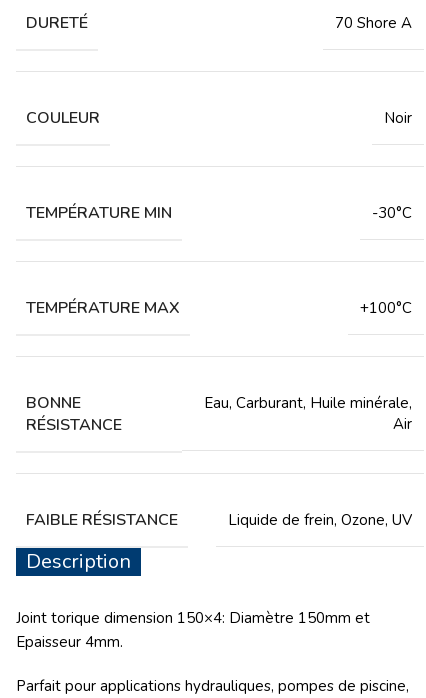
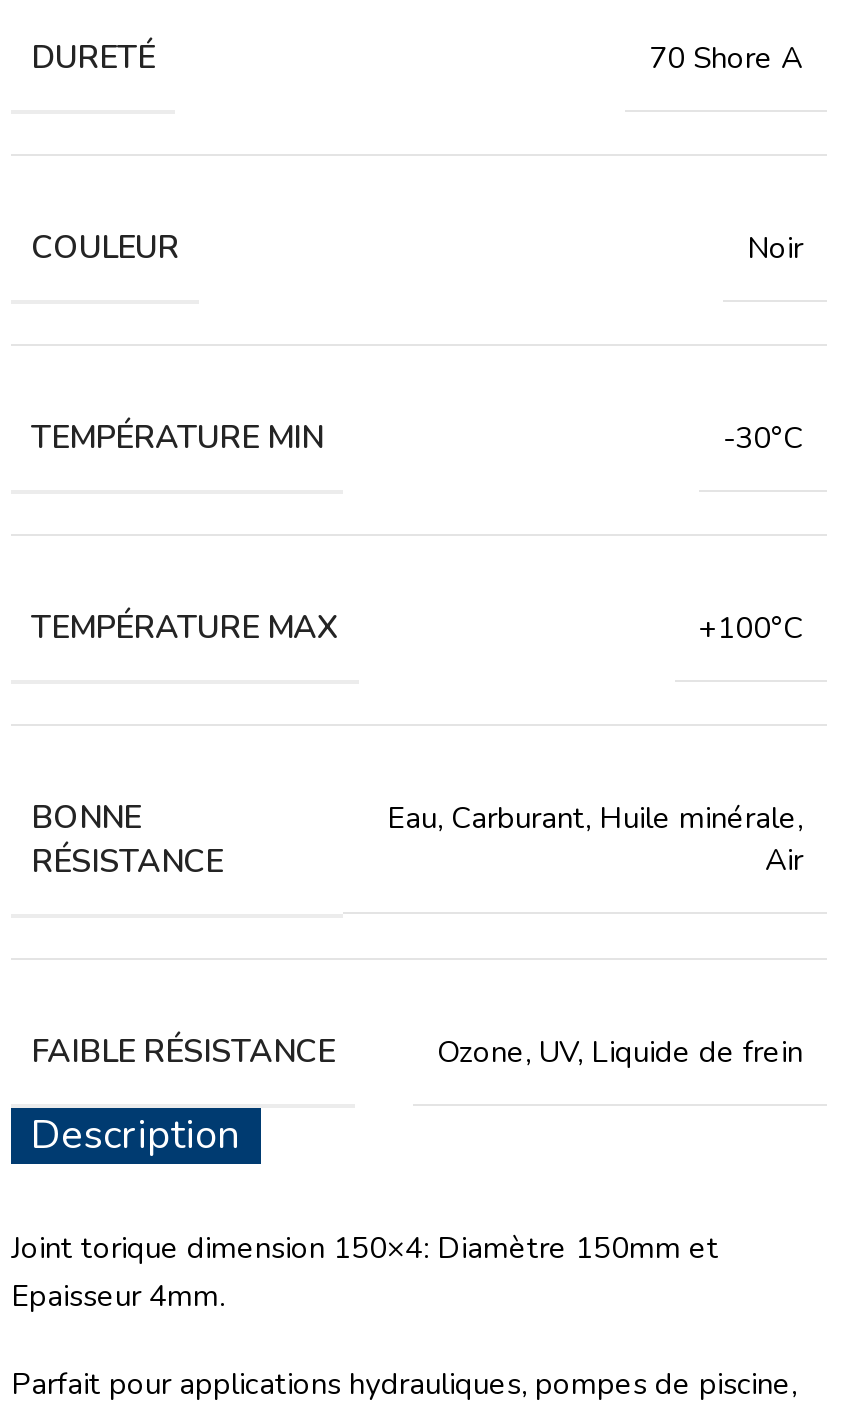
- Liquide de frein, Ozone, UV
+ Ozone, UV, Liquide de frein
